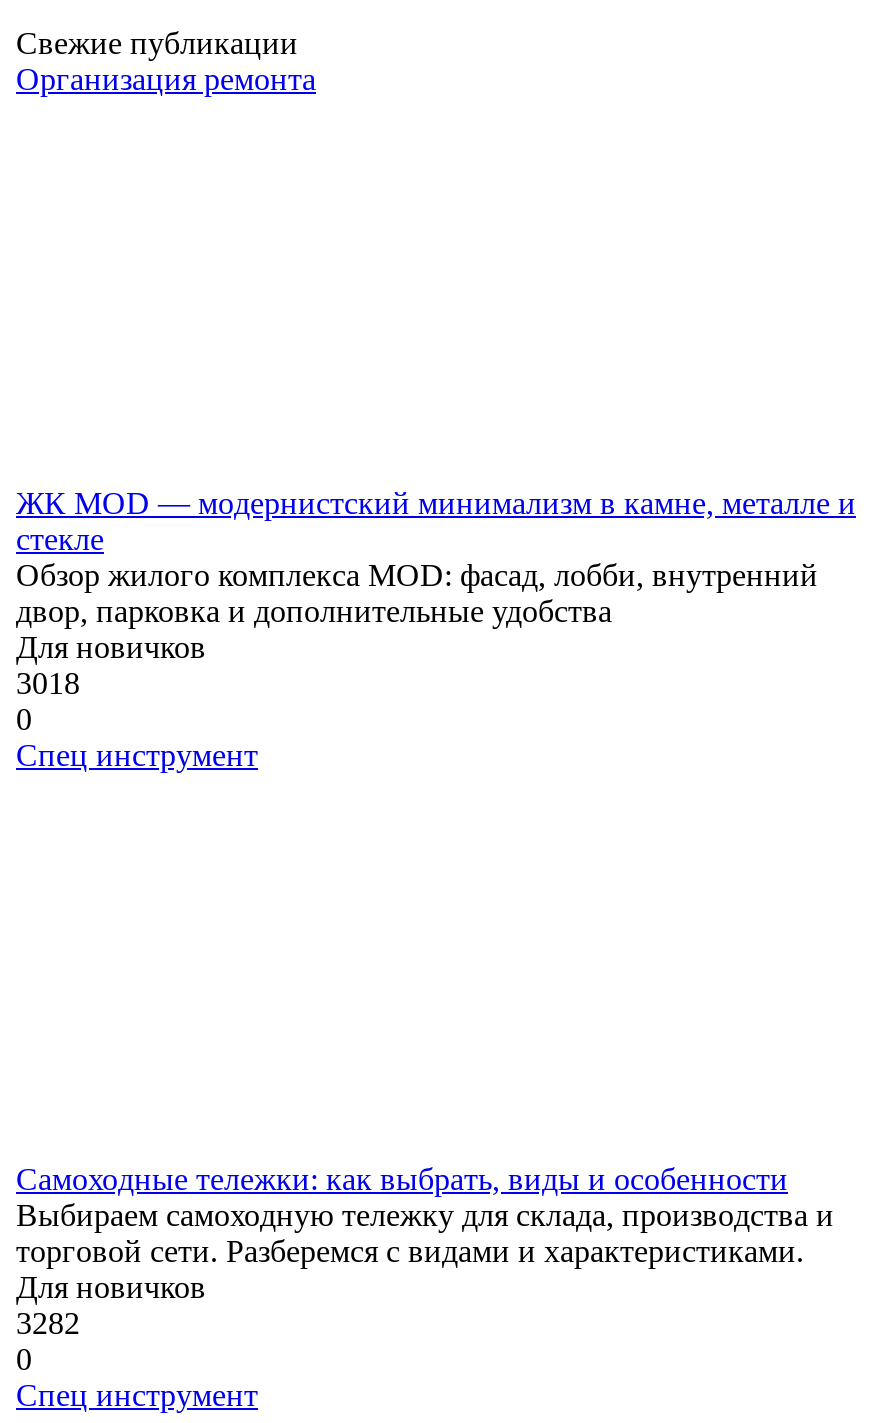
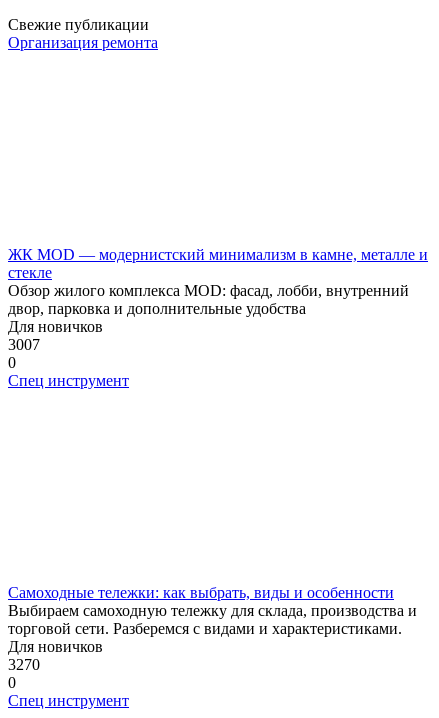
- 3018
+ 3007

- 3282
+ 3270
